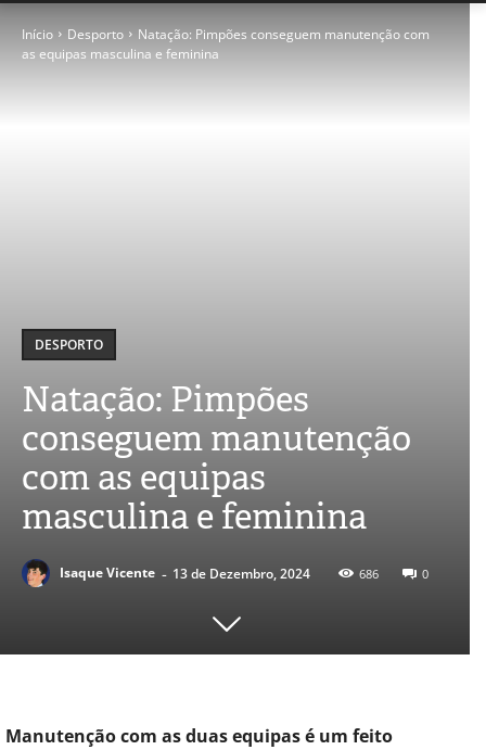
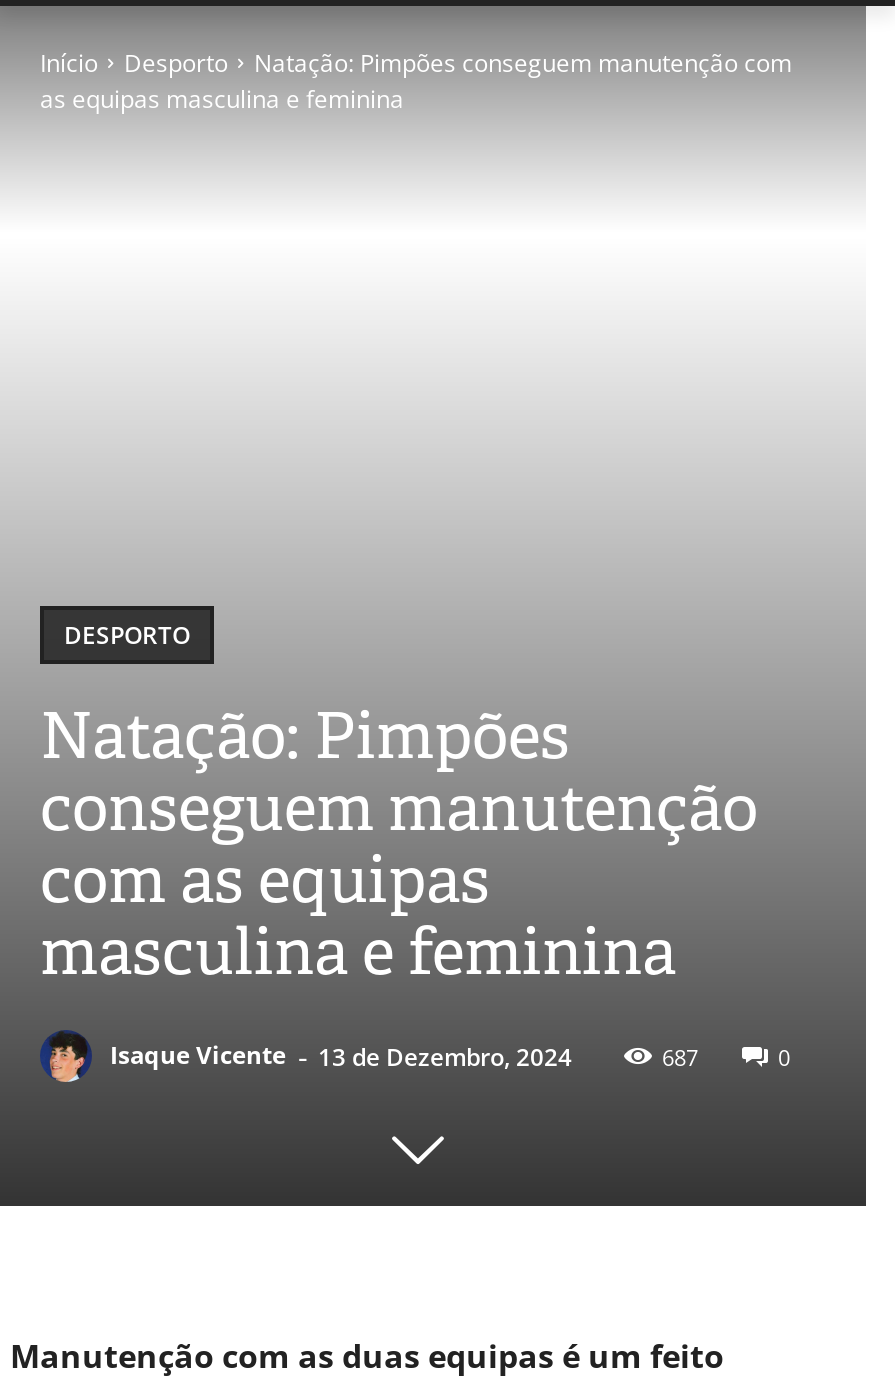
- 686
+ 687
